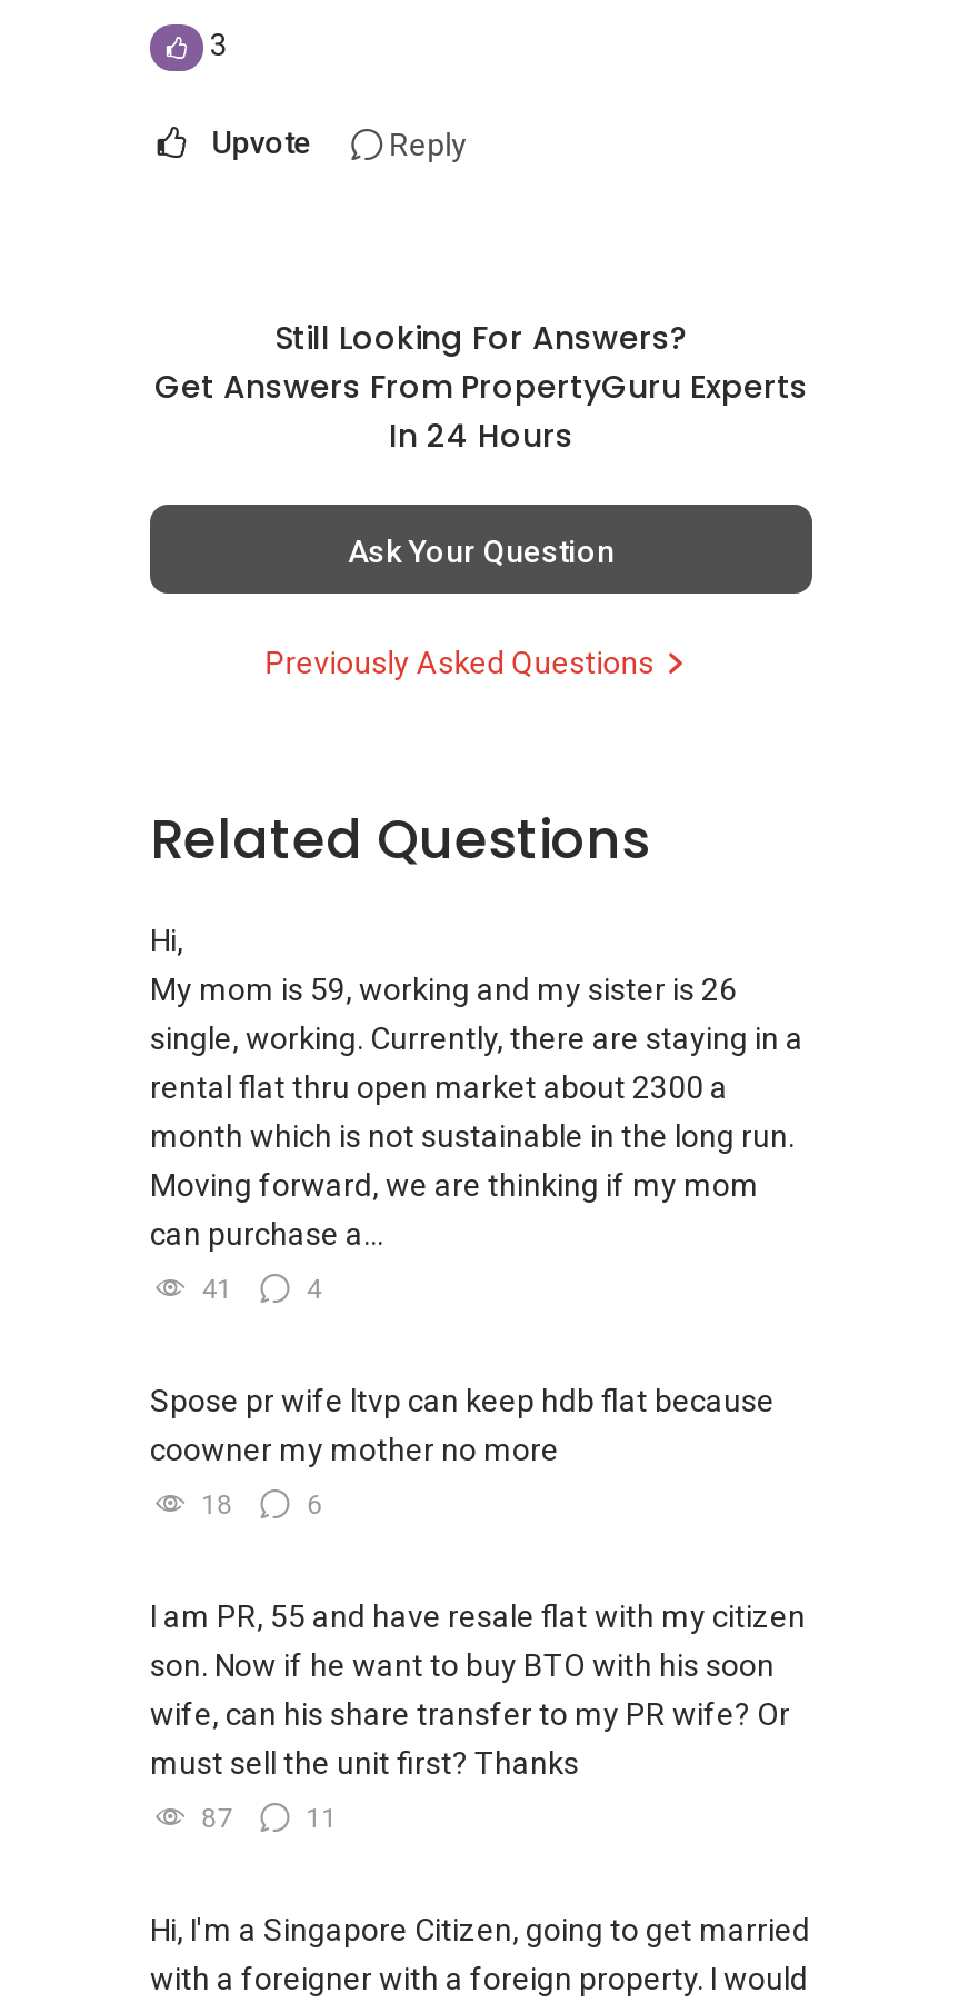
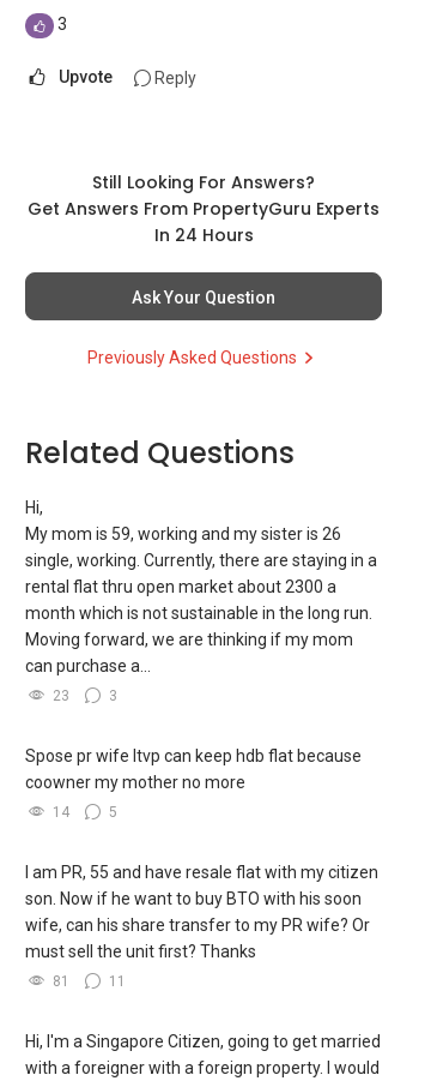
- 41
+ 23

- 4
+ 3

- 18
+ 14

- 6
+ 5

- 87
+ 81
